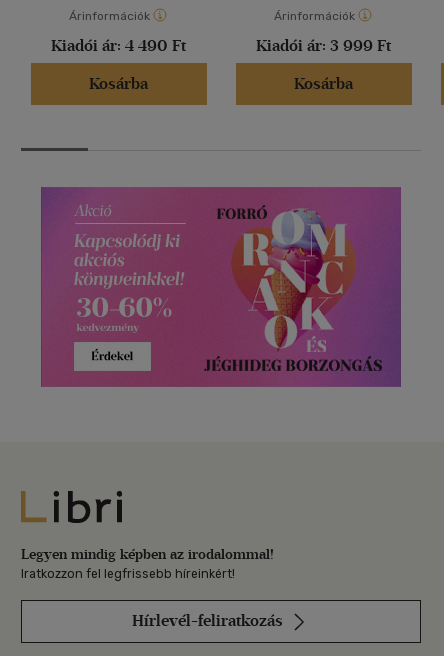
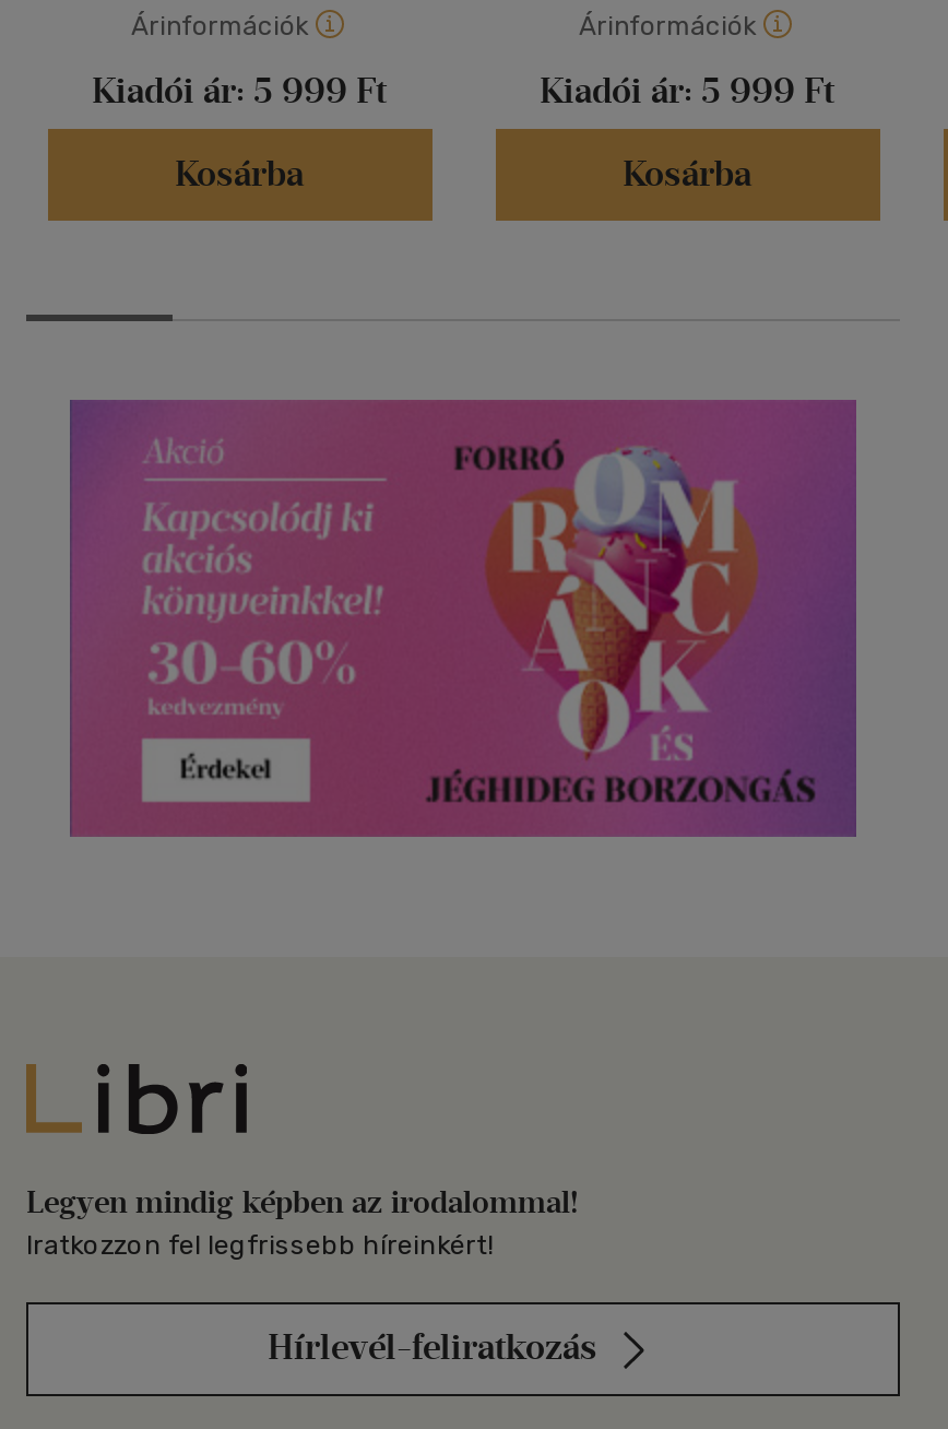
- Kiadói ár: 4 490 Ft
+ Kiadói ár: 5 999 Ft

- Kiadói ár: 3 999 Ft
+ Kiadói ár: 5 999 Ft
